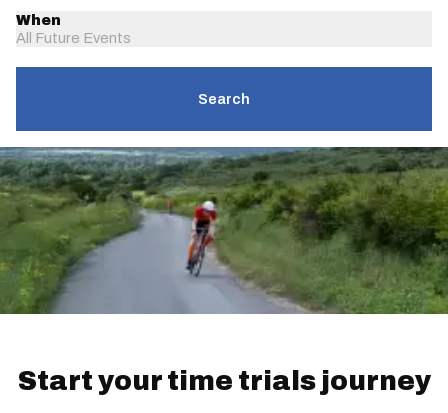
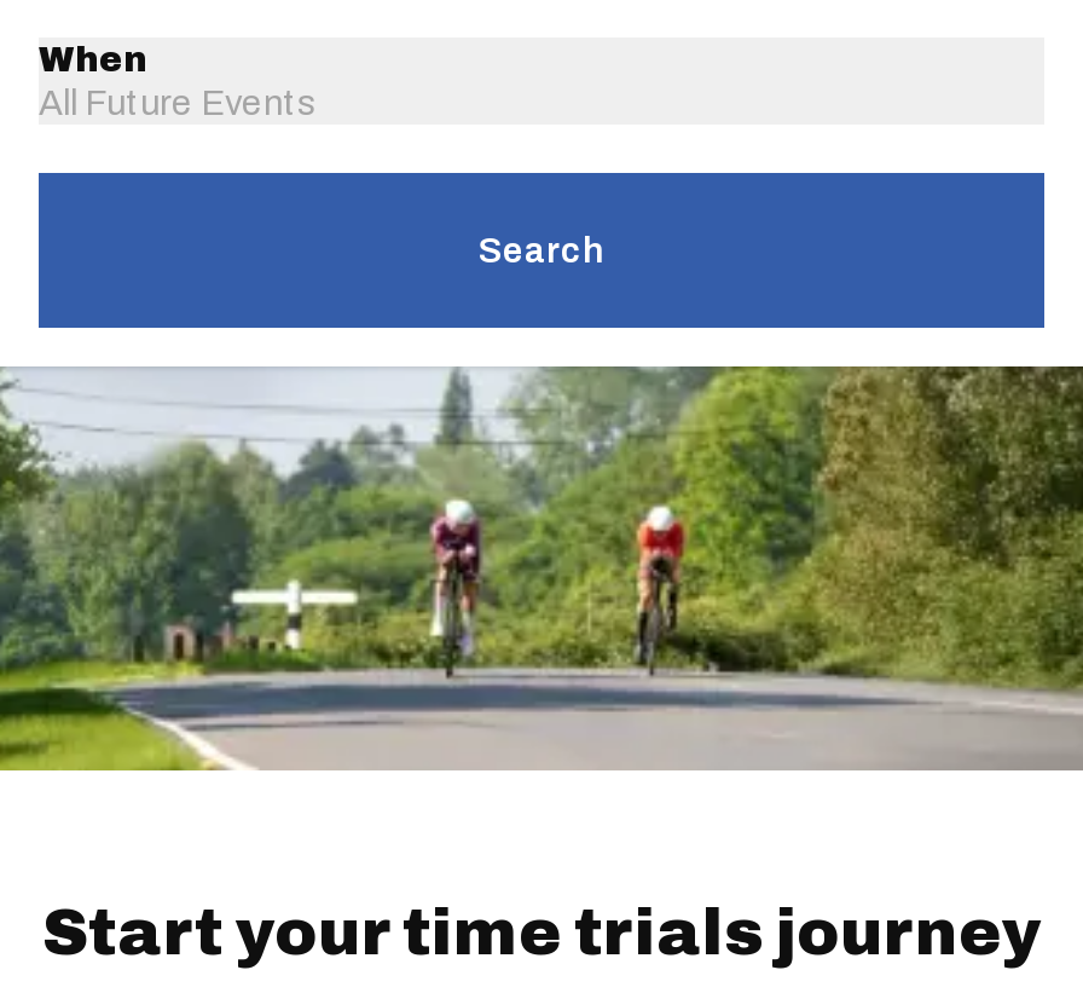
- [image]
+ [image]
